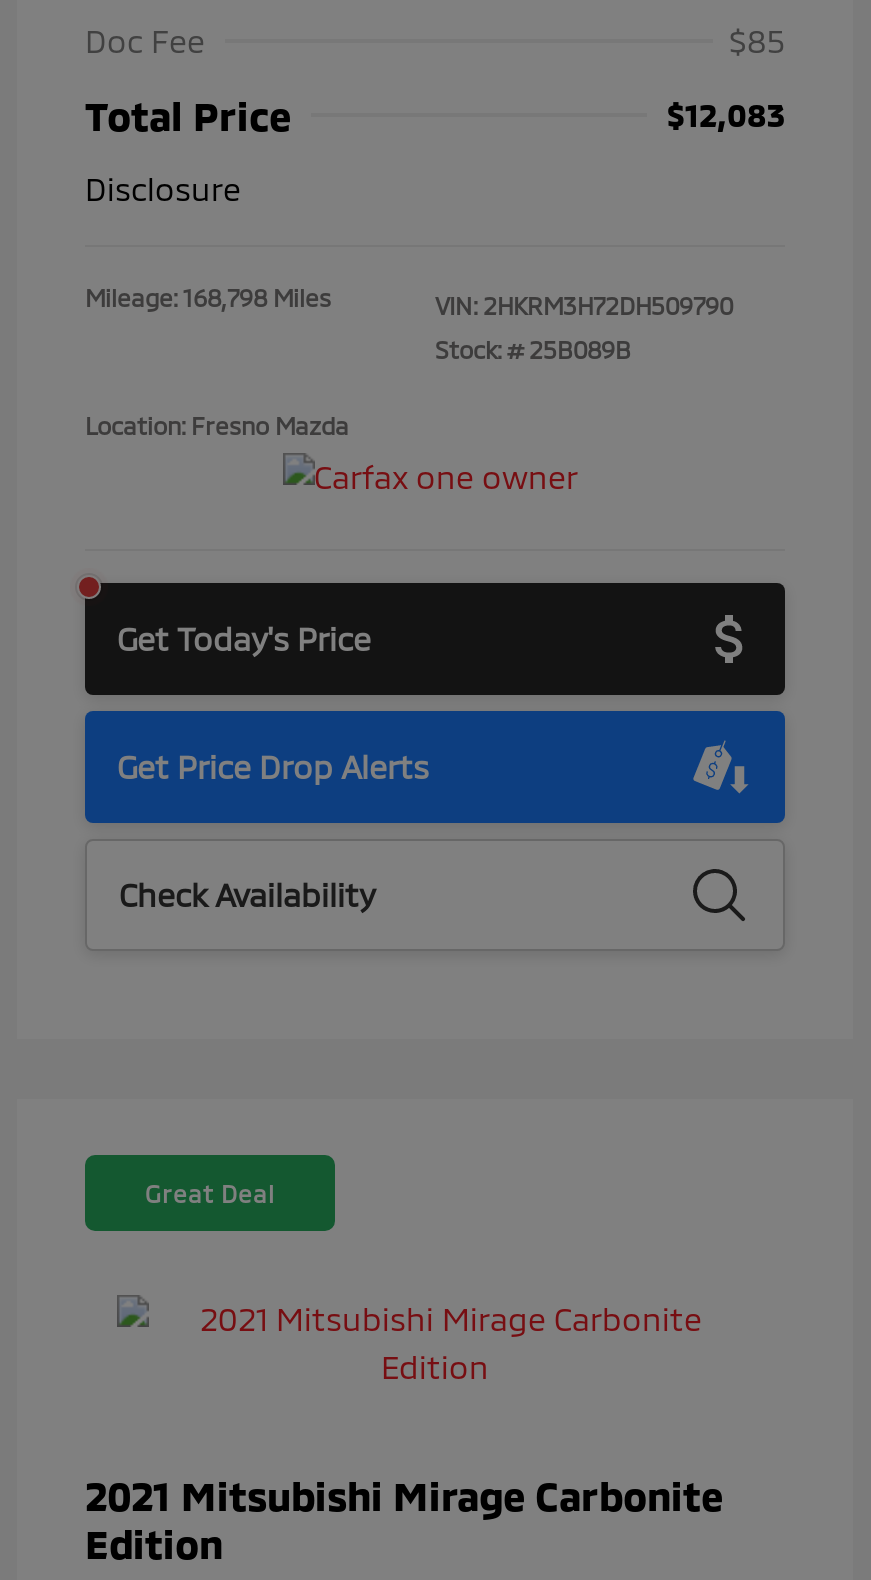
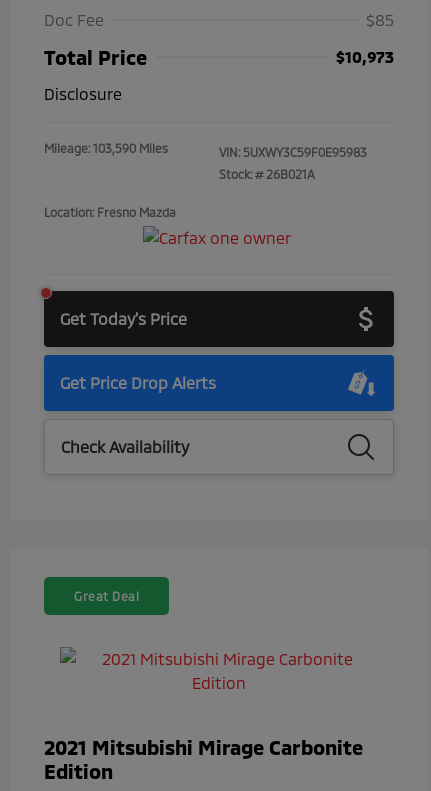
- $12,083
+ $10,973

- Mileage: 168,798 Miles
+ Mileage: 103,590 Miles

- VIN: 2HKRM3H72DH509790
+ VIN: 5UXWY3C59F0E95983

- Stock: # 25B089B
+ Stock: # 26B021A
